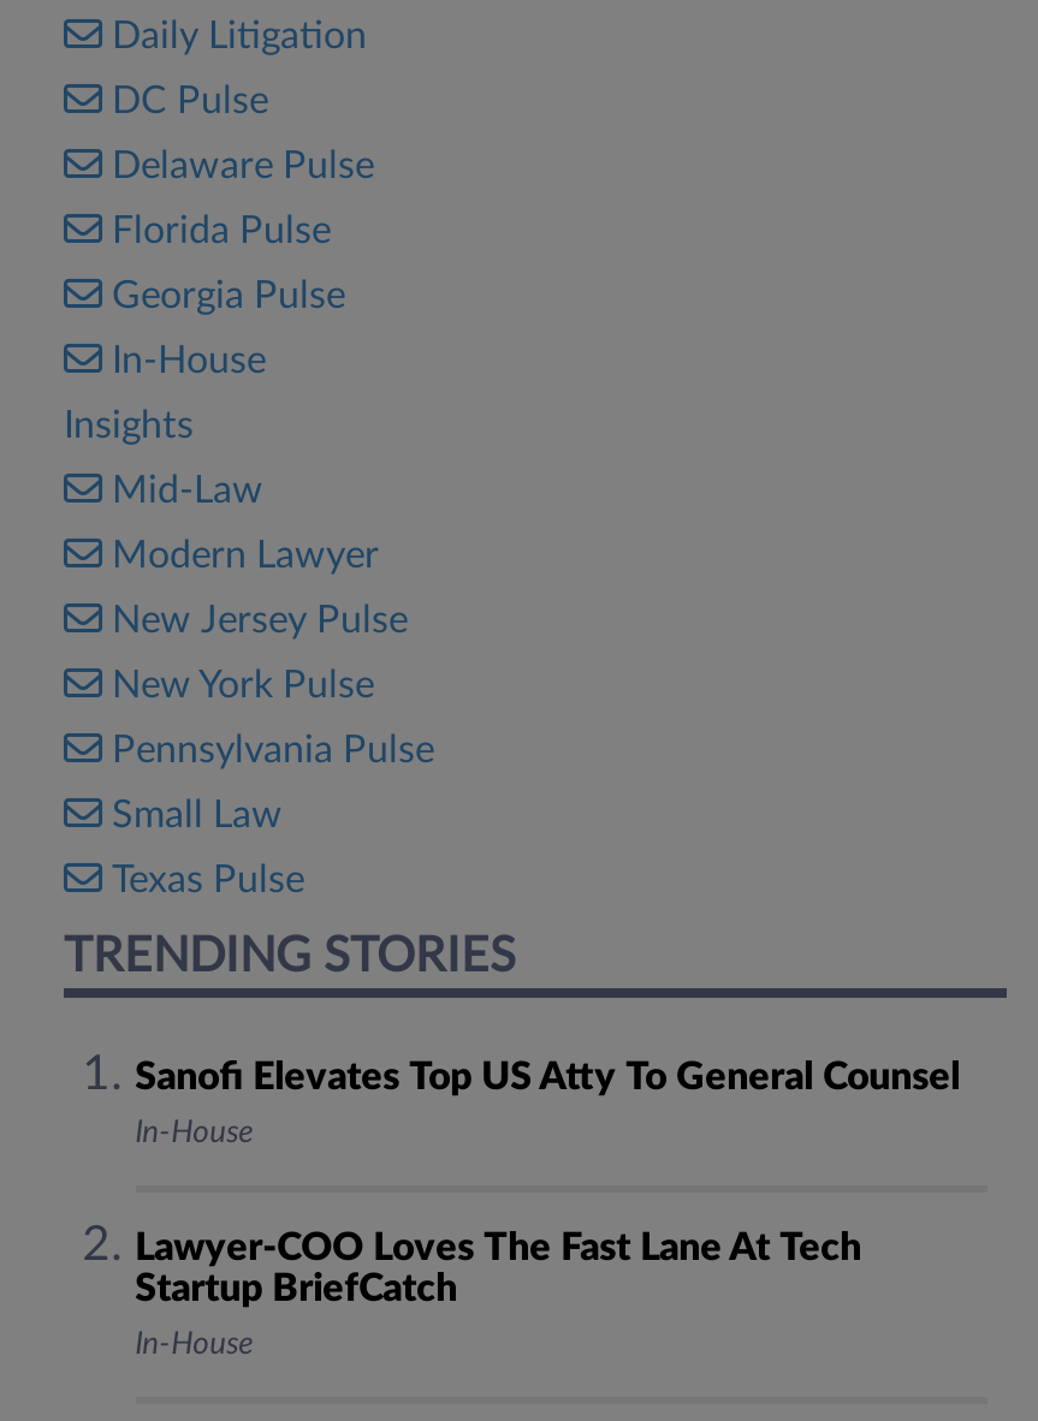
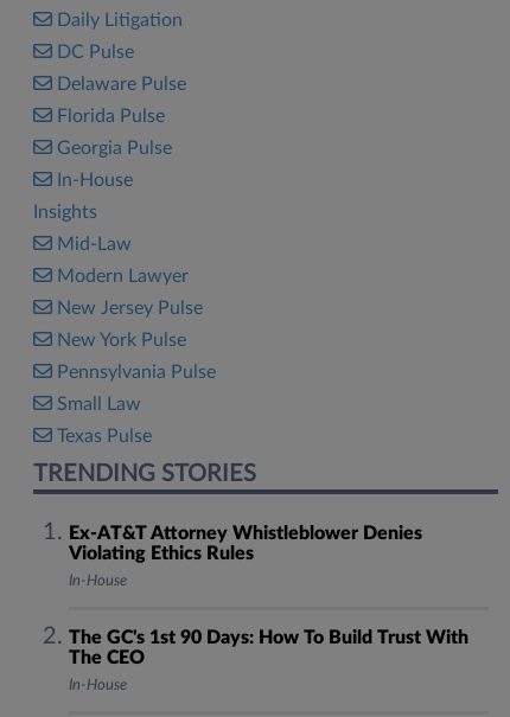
- Sanofi Elevates Top US Atty To General Counsel
+ Ex-AT&T Attorney Whistleblower Denies
+ Violating Ethics Rules

- Lawyer-COO Loves The Fast Lane At Tech
- Startup BriefCatch
+ The GC's 1st 90 Days: How To Build Trust With
+ The CEO
